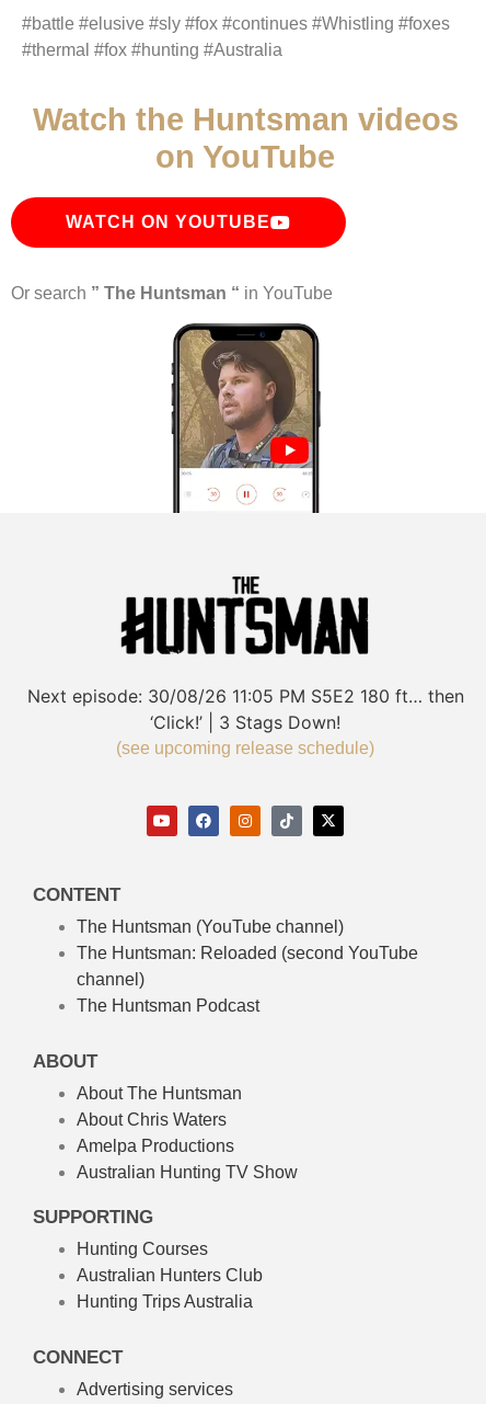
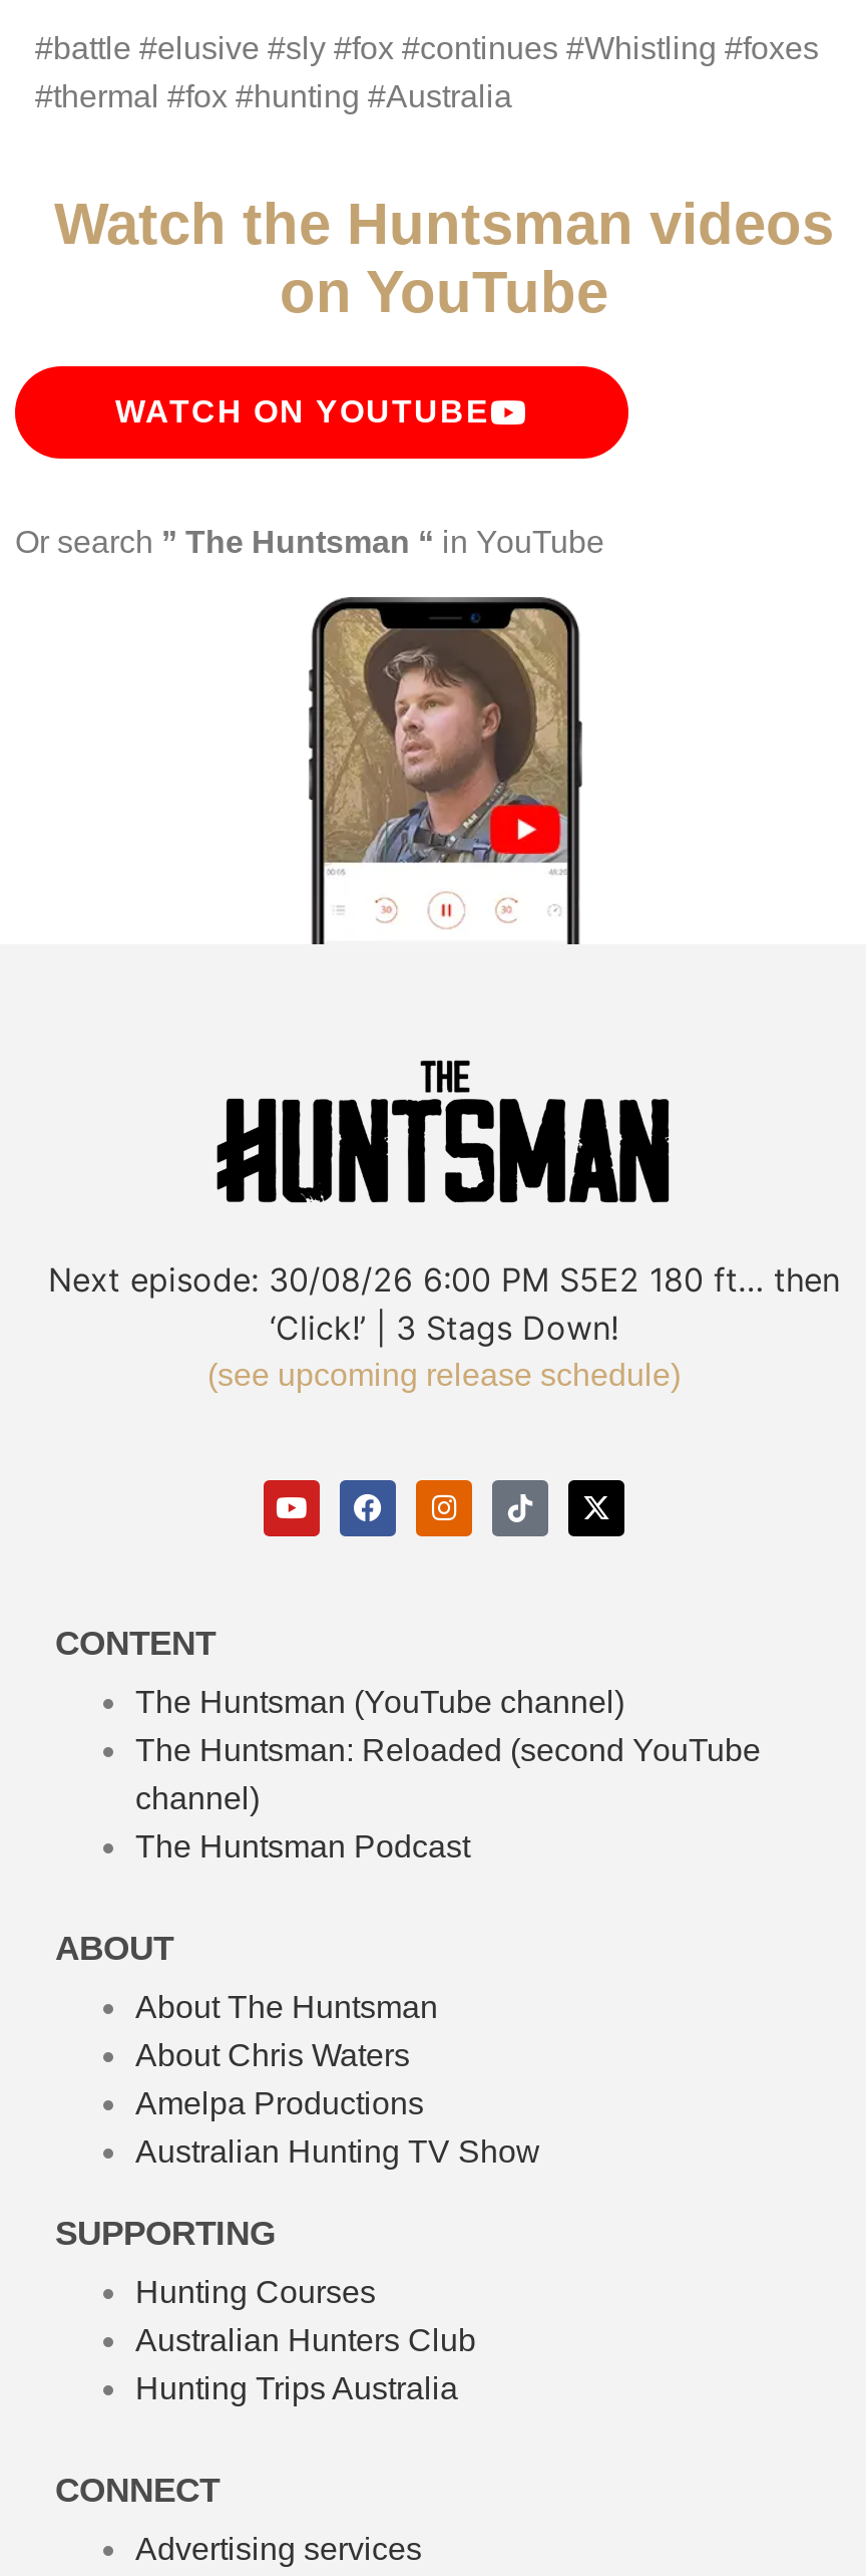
- Next episode: 30/08/26 11:05 PM S5E2 180 ft… then
+ Next episode: 30/08/26 6:00 PM S5E2 180 ft… then
